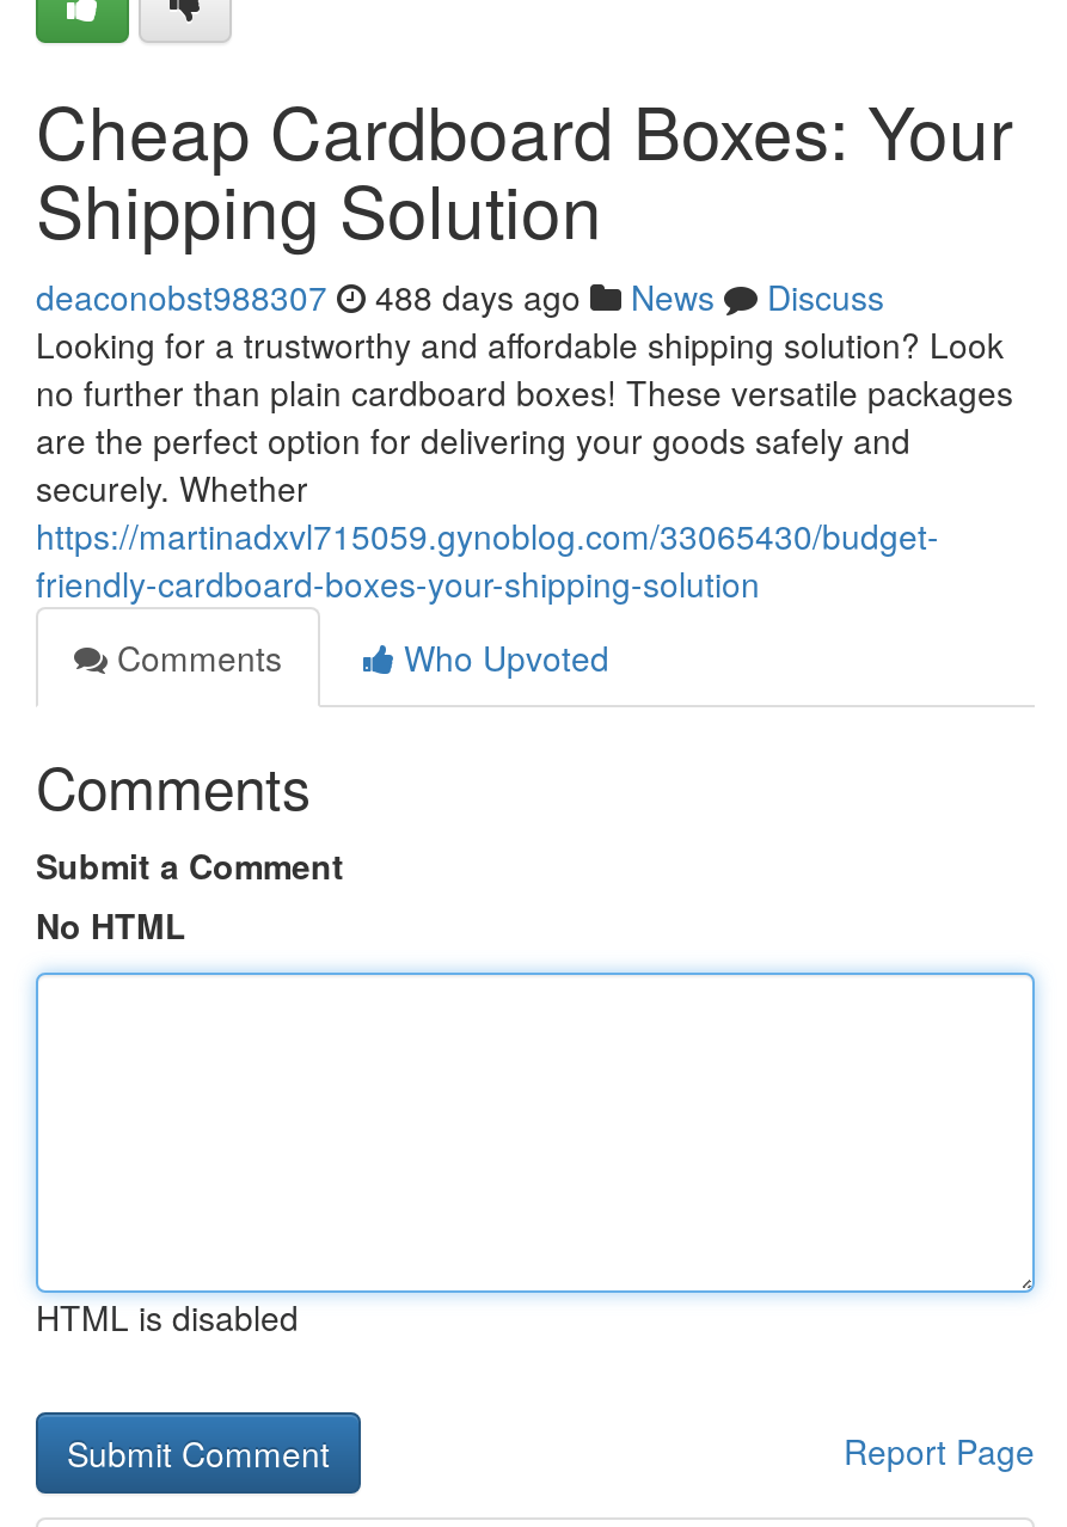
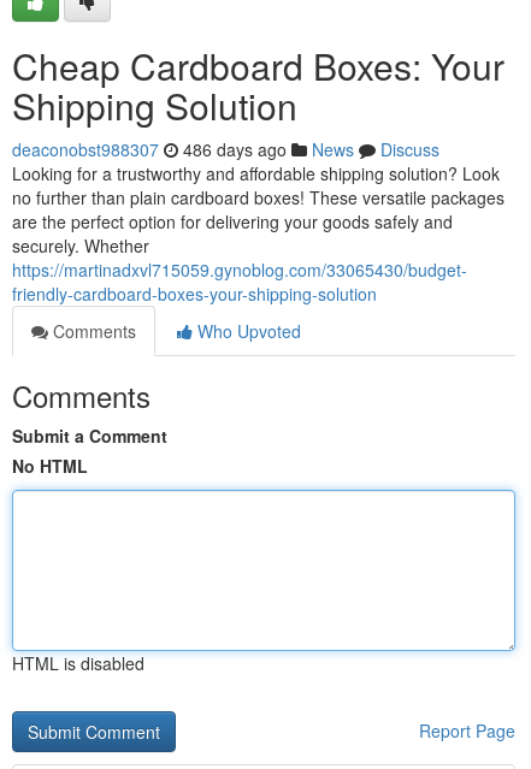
- deaconobst988307 488 days ago News Discuss
+ deaconobst988307 486 days ago News Discuss
